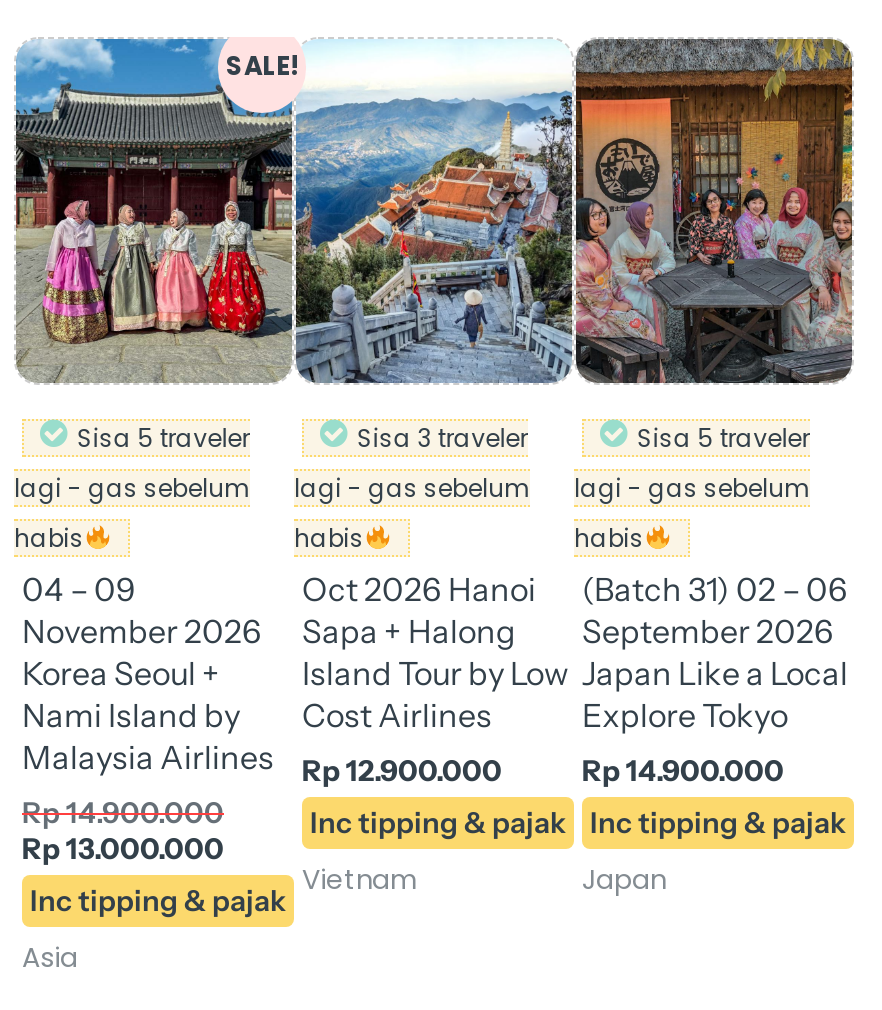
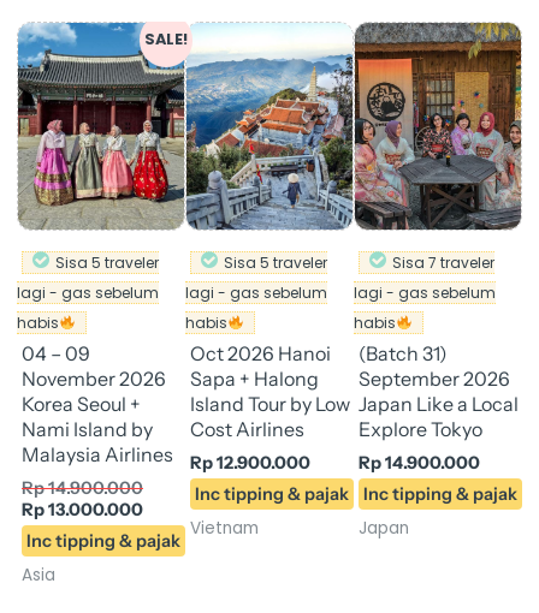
- Sisa 3 traveler
+ Sisa 5 traveler

- Sisa 5 traveler
+ Sisa 7 traveler

- Oct 2026 Hanoi (Batch 31) 02 – 06
+ Oct 2026 Hanoi (Batch 31)
